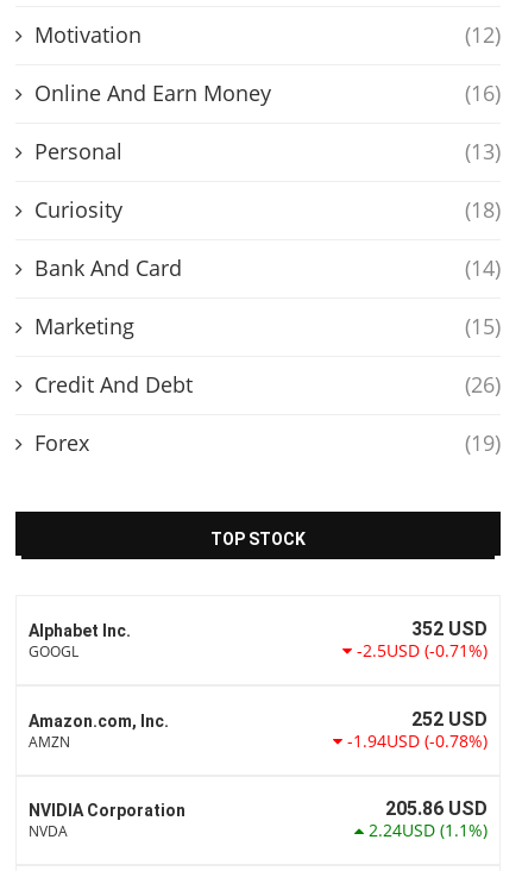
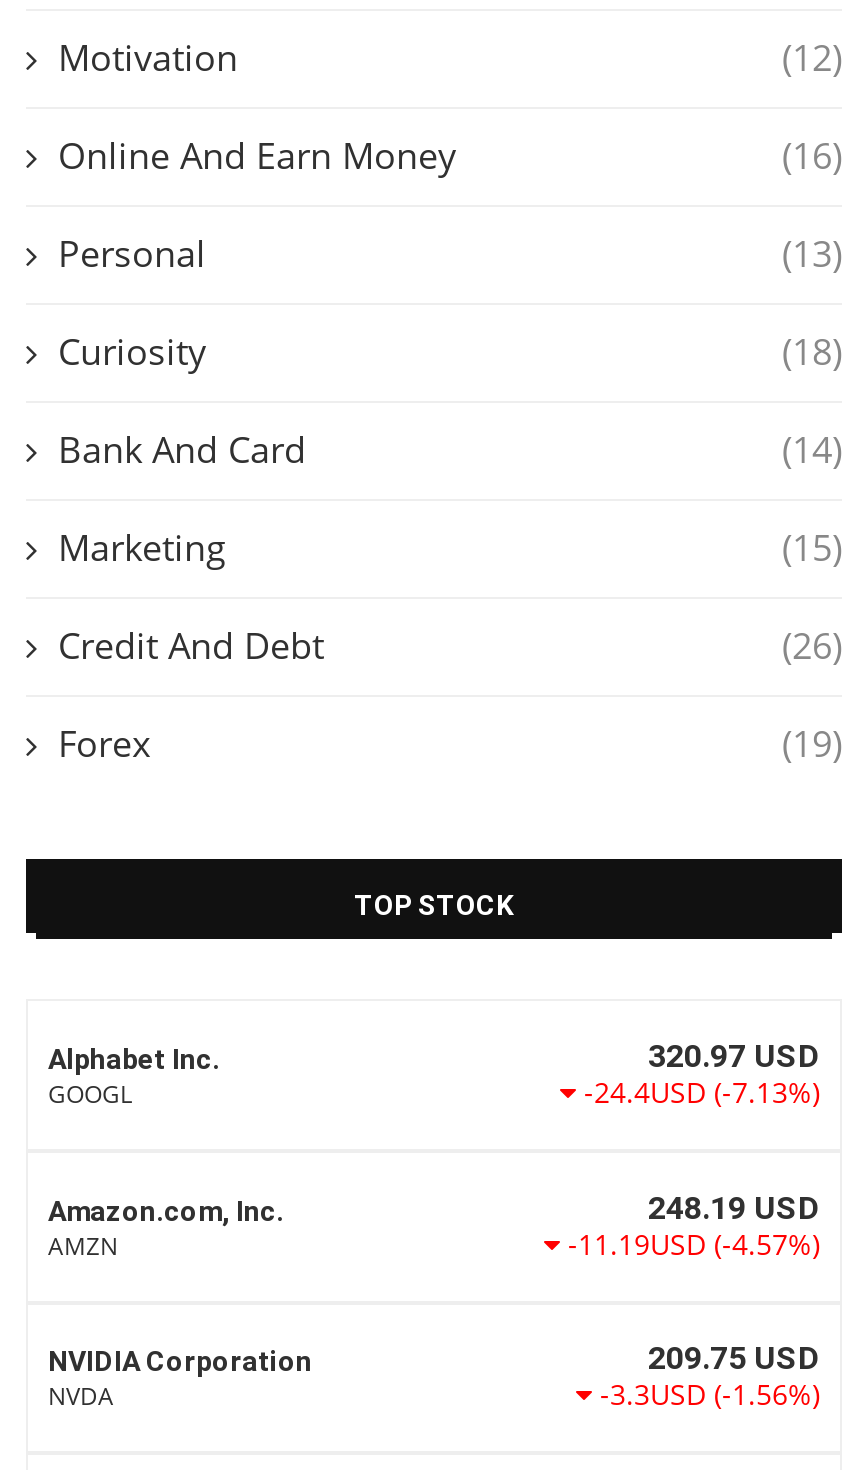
- 352 USD
- -2.5USD (-0.71%)
+ 320.97 USD
+ -24.4USD (-7.13%)

- 252 USD
- -1.94USD (-0.78%)
+ 248.19 USD
+ -11.19USD (-4.57%)

- 205.86 USD
- 2.24USD (1.1%)
+ 209.75 USD
+ -3.3USD (-1.56%)
